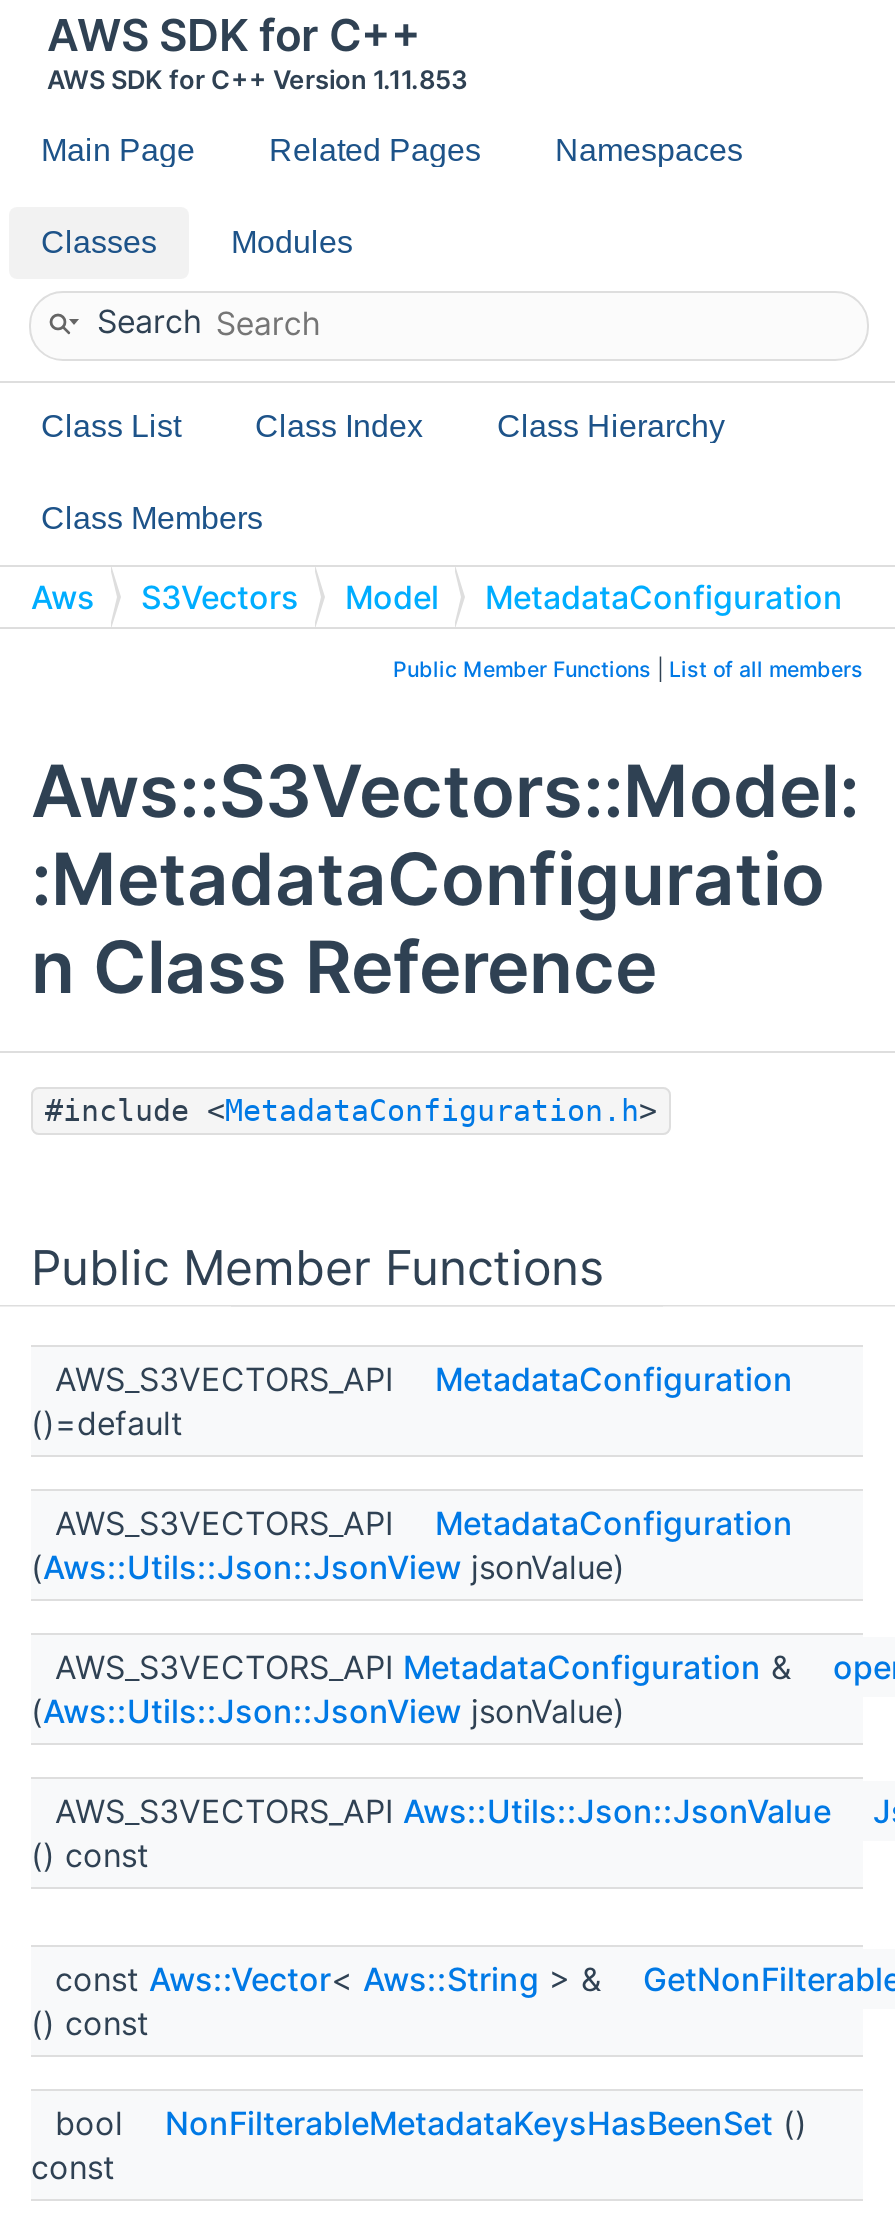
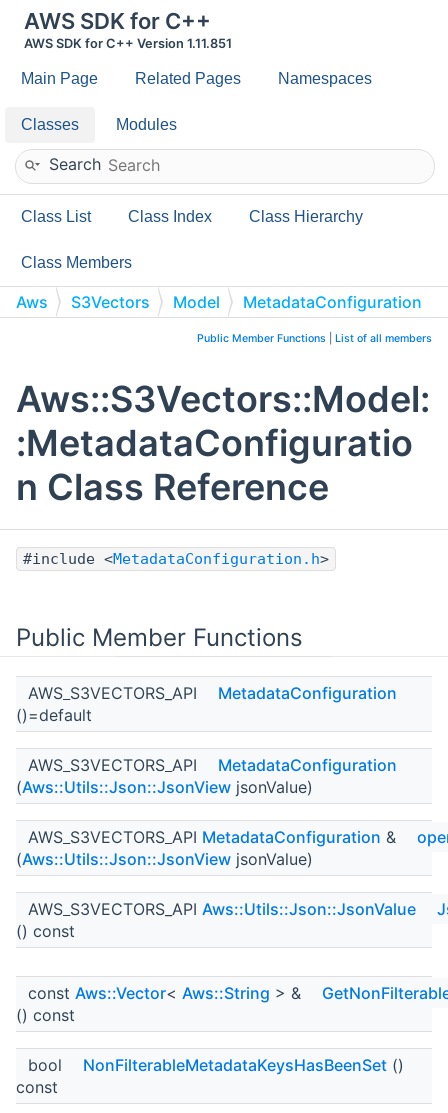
- AWS SDK for C++ Version 1.11.853
+ AWS SDK for C++ Version 1.11.851
